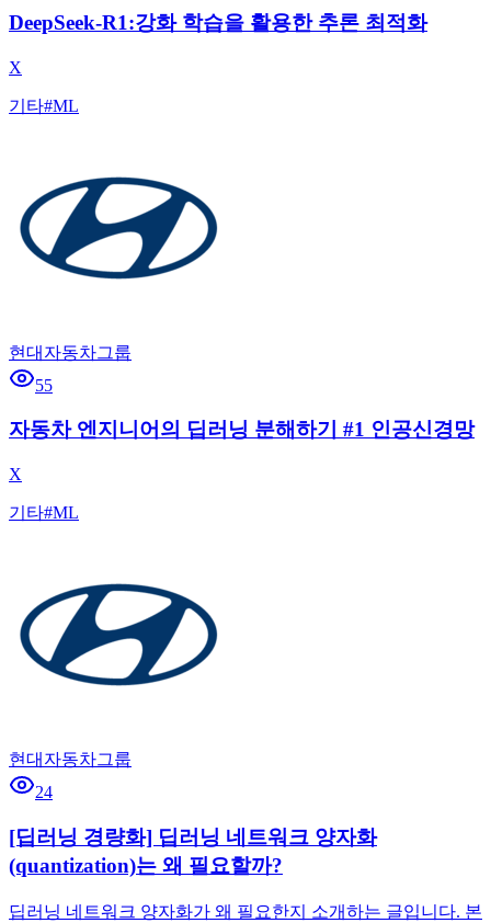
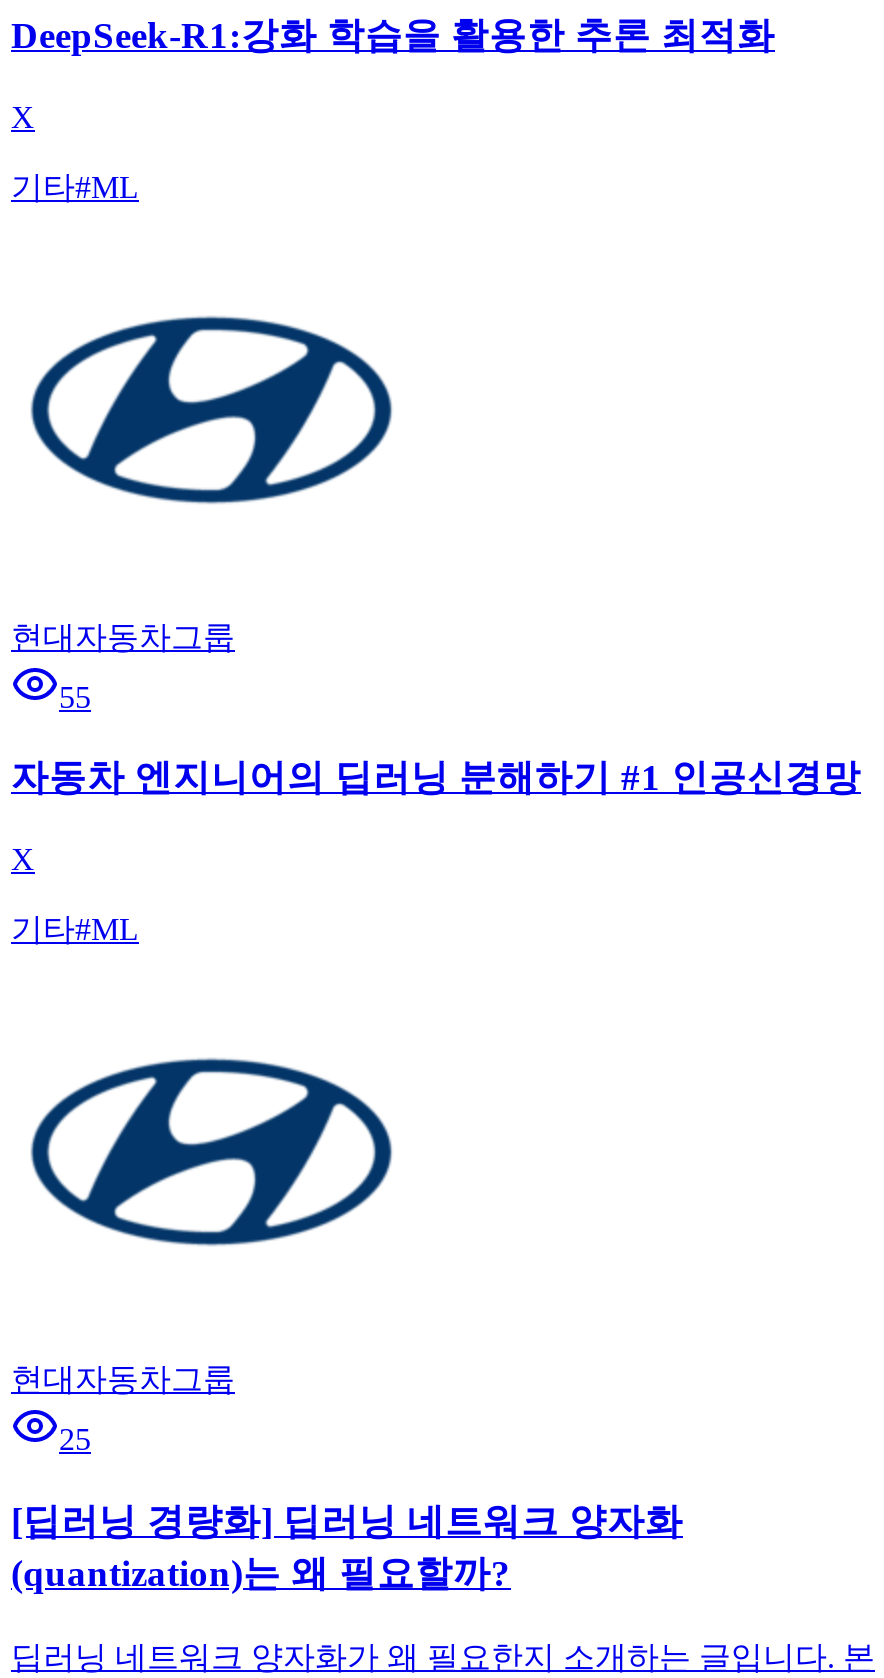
- 24
+ 25
